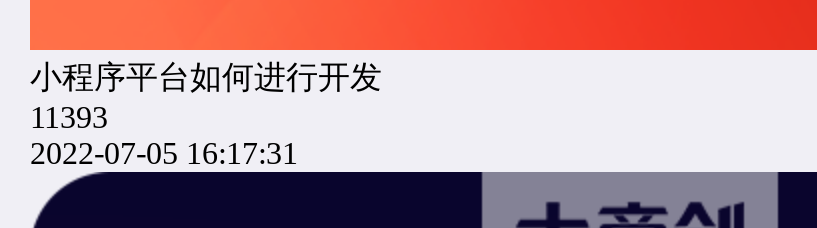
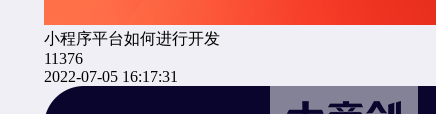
- 11393
+ 11376
